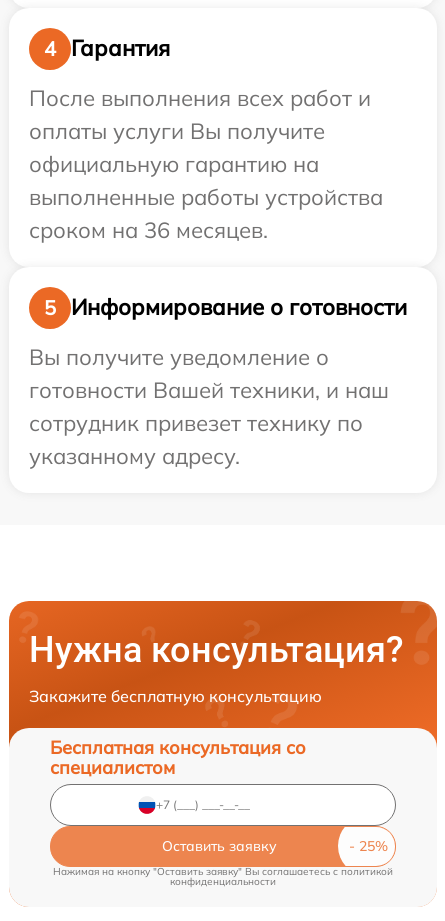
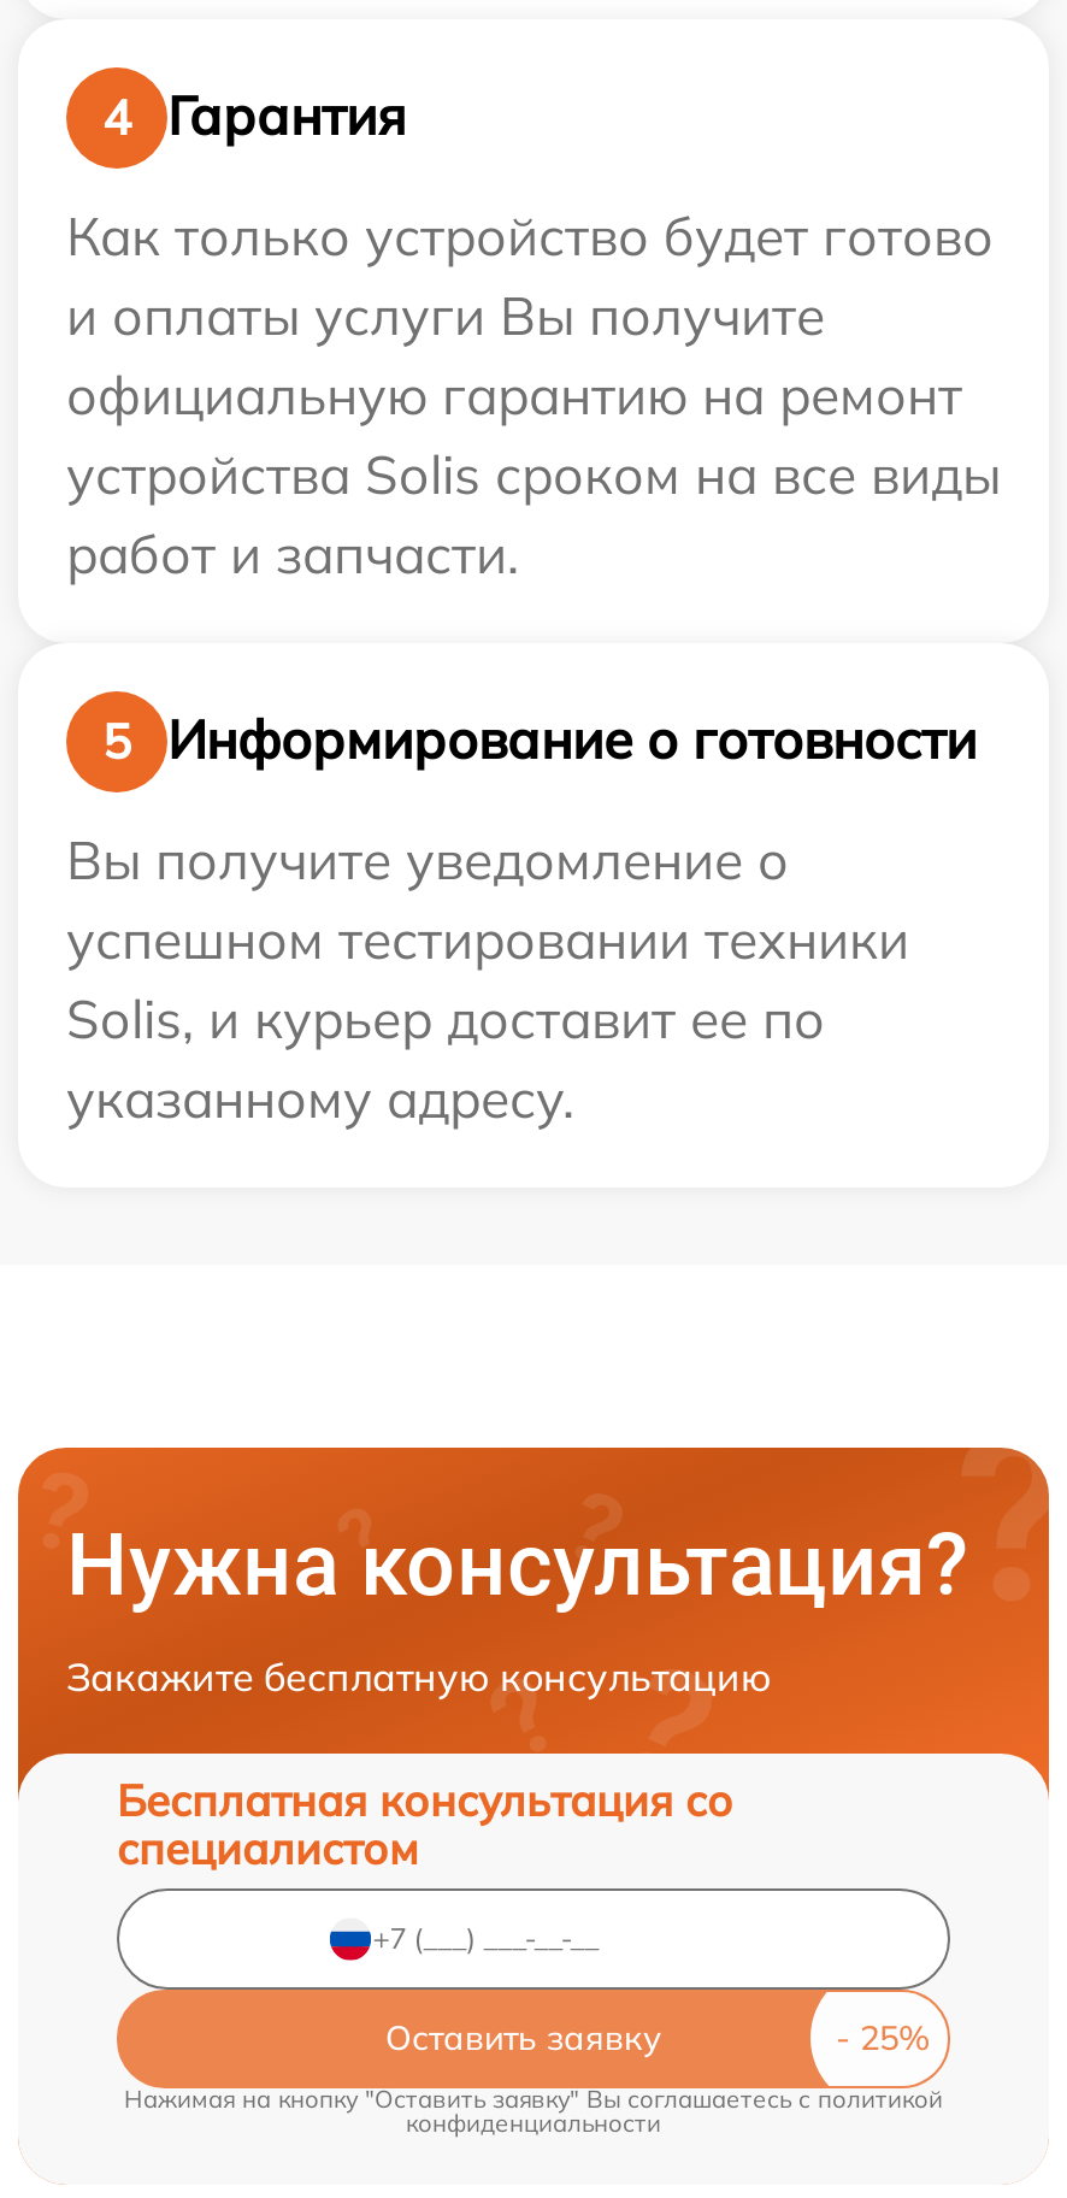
- После выполнения всех работ и
- оплаты услуги Вы получите
- официальную гарантию на
- выполненные работы устройства
- сроком на 36 месяцев.
+ Как только устройство будет готово
+ и оплаты услуги Вы получите
+ официальную гарантию на ремонт
+ устройства Solis сроком на все виды
+ работ и запчасти.

- готовности Вашей техники, и наш
- сотрудник привезет технику по
+ успешном тестировании техники
+ Solis, и курьер доставит ее по
